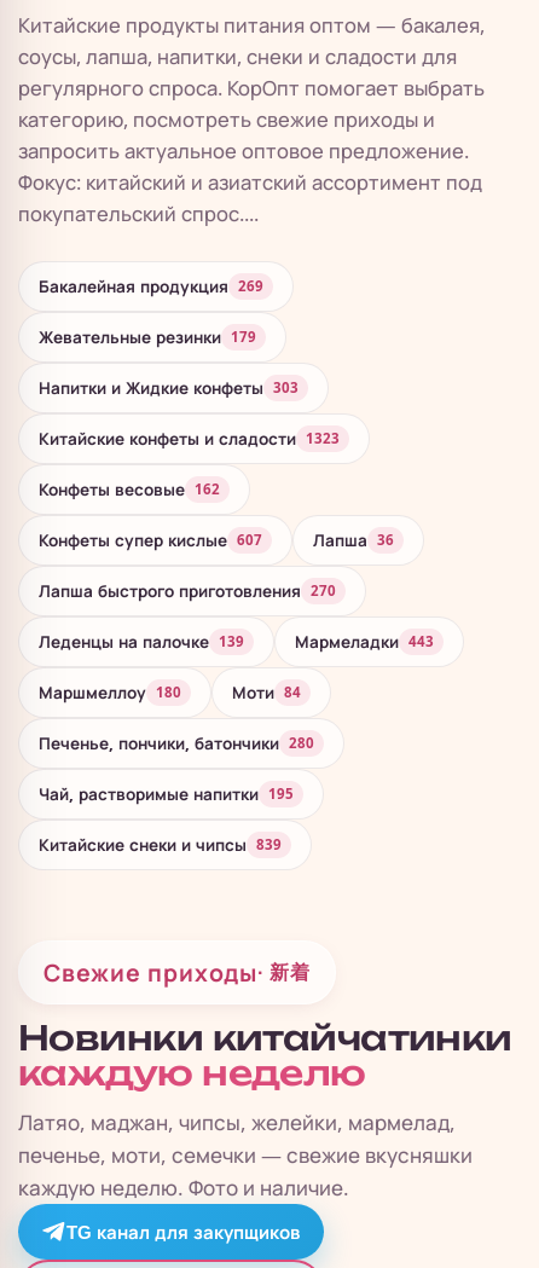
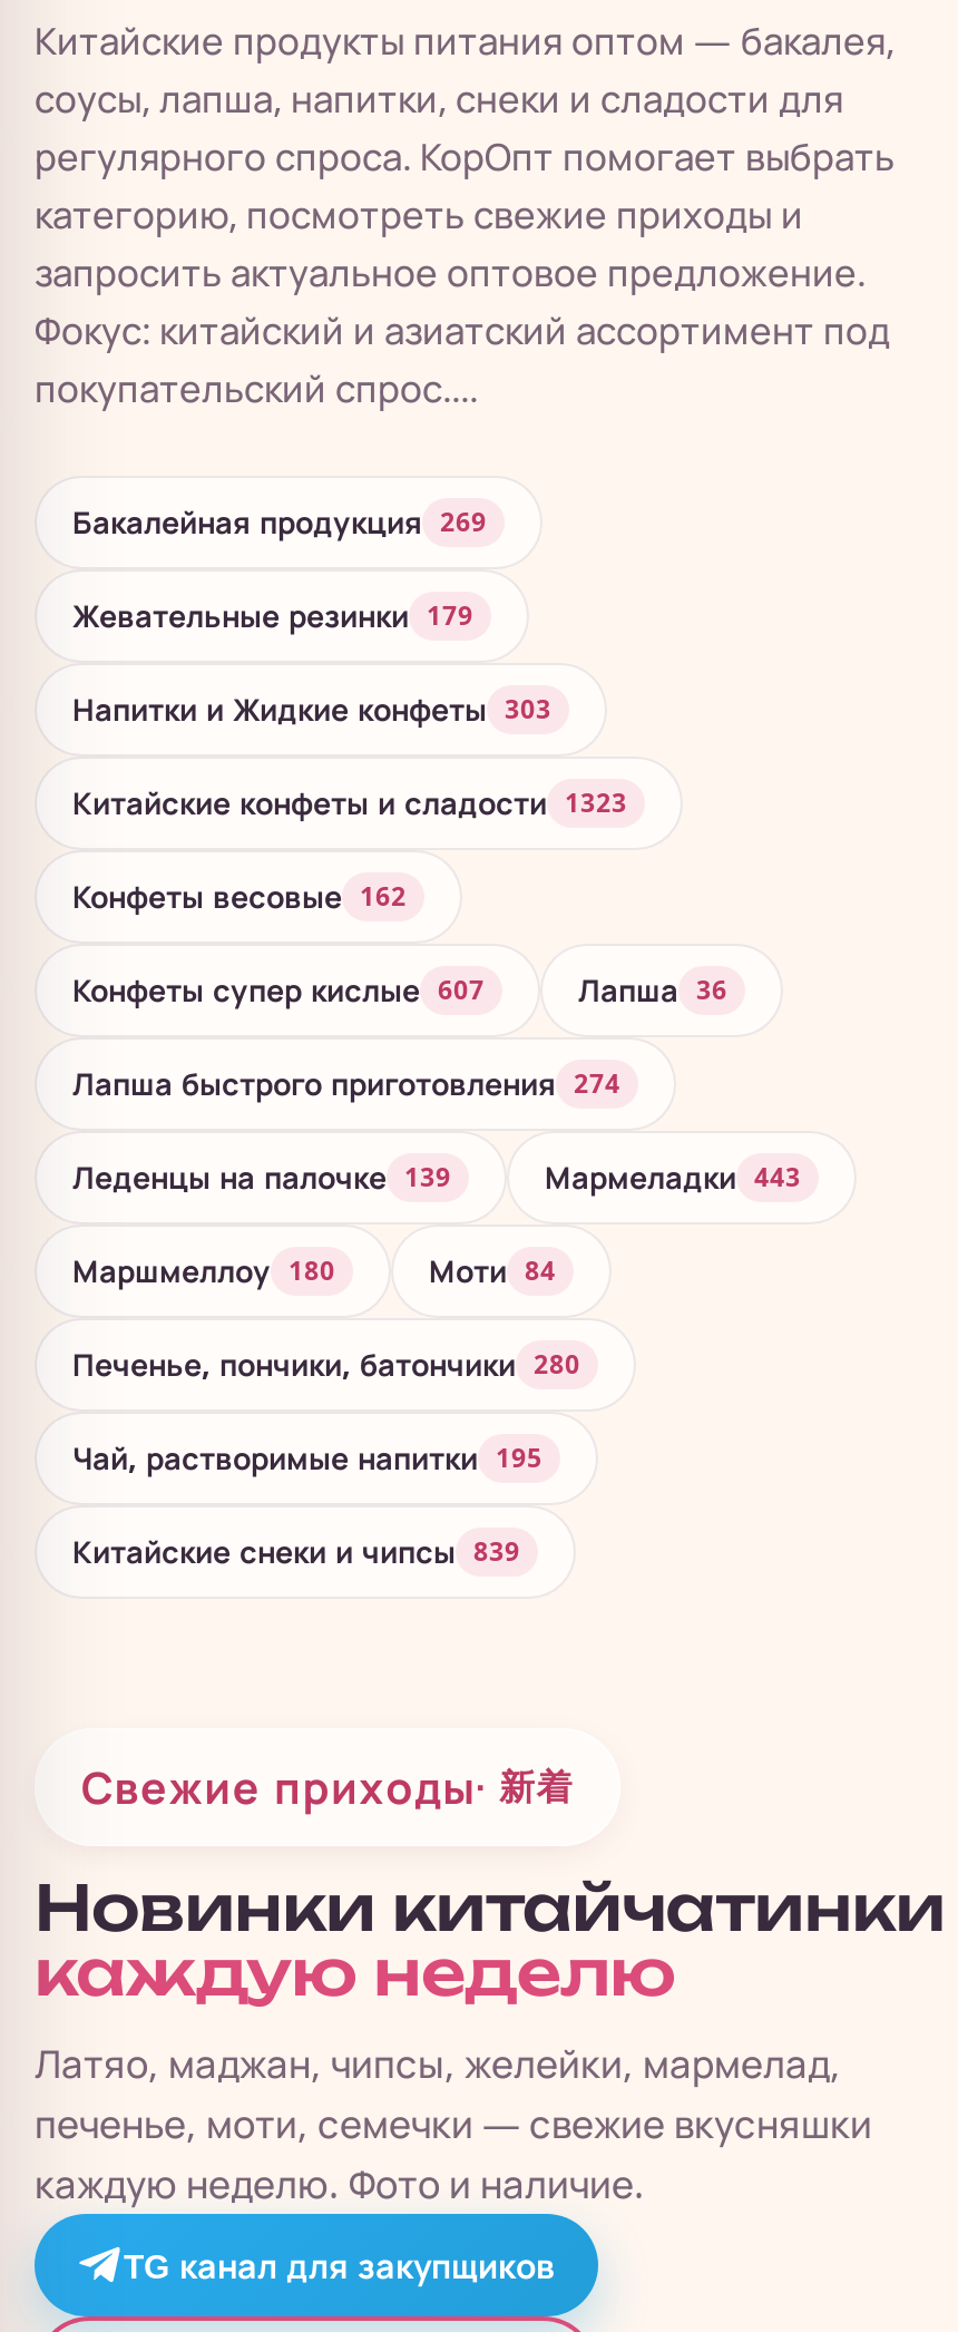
- Лапша быстрого приготовления 270
+ Лапша быстрого приготовления 274
